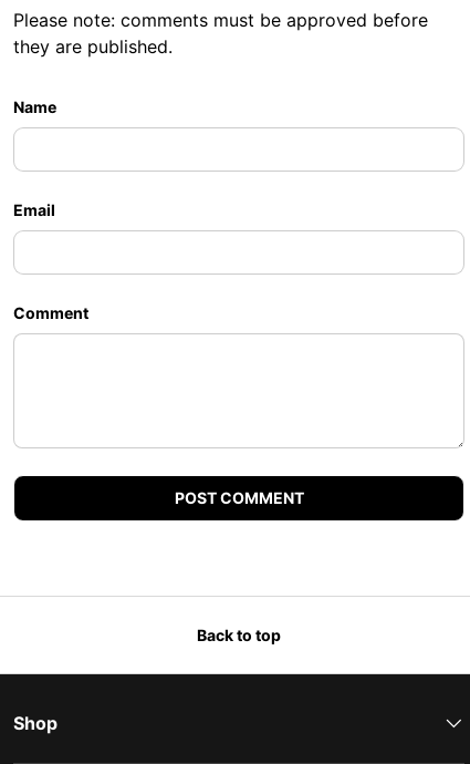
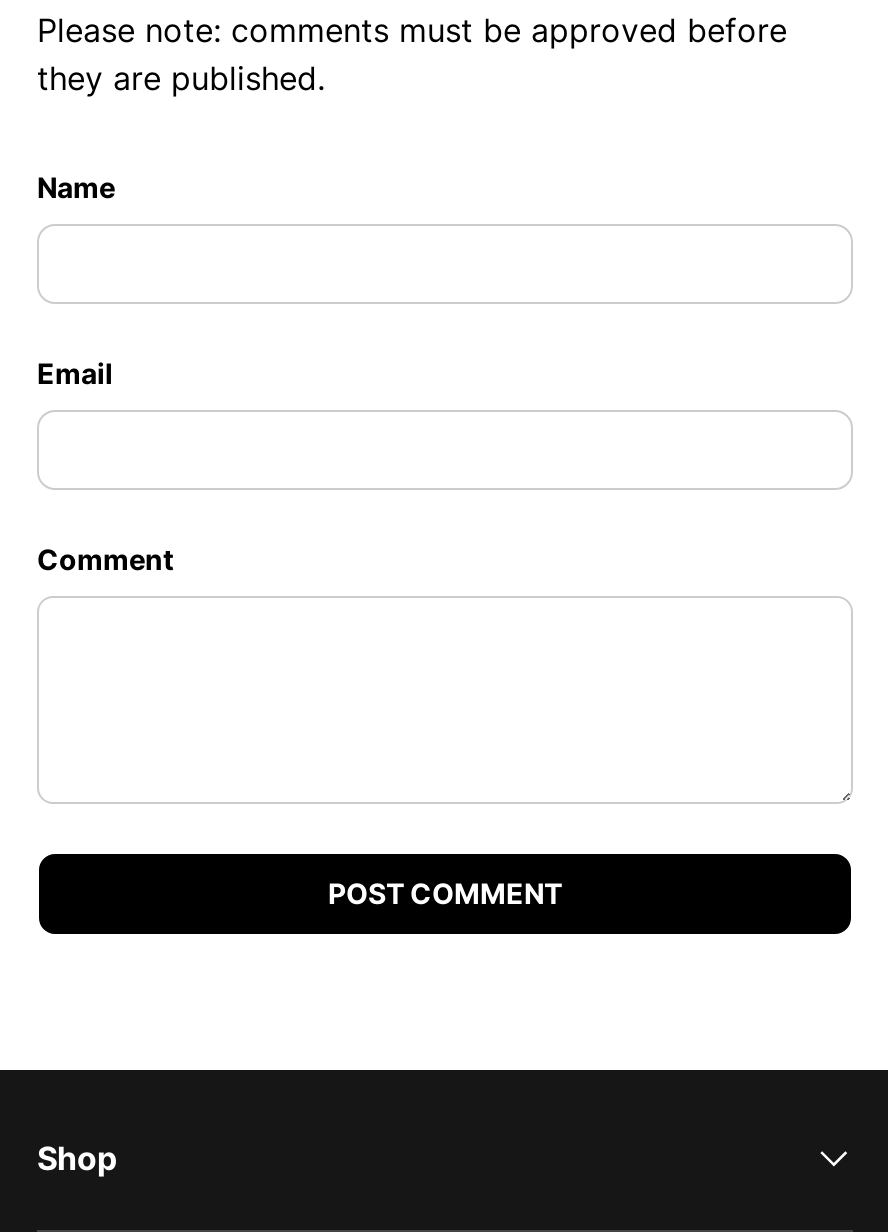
- Back to top
